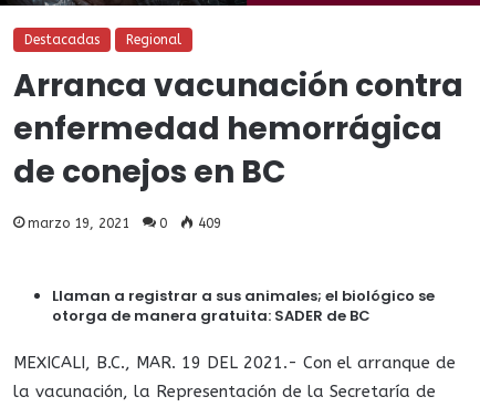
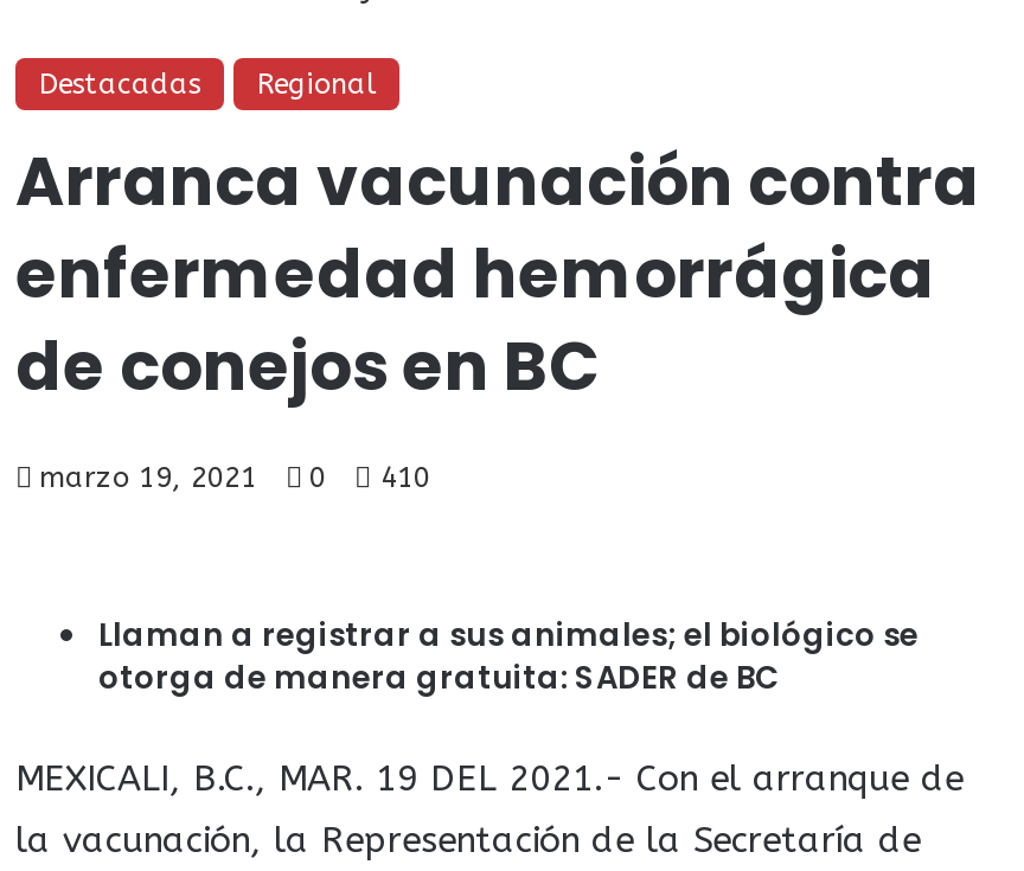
- marzo 19, 2021 0 409
+ marzo 19, 2021 0 410
